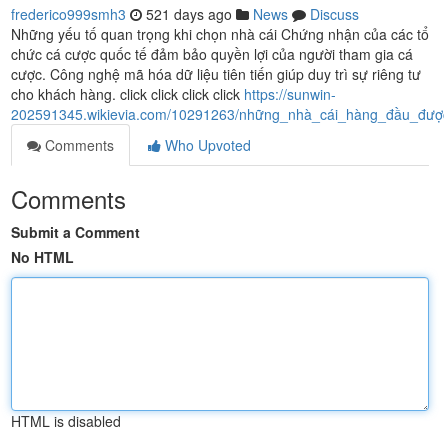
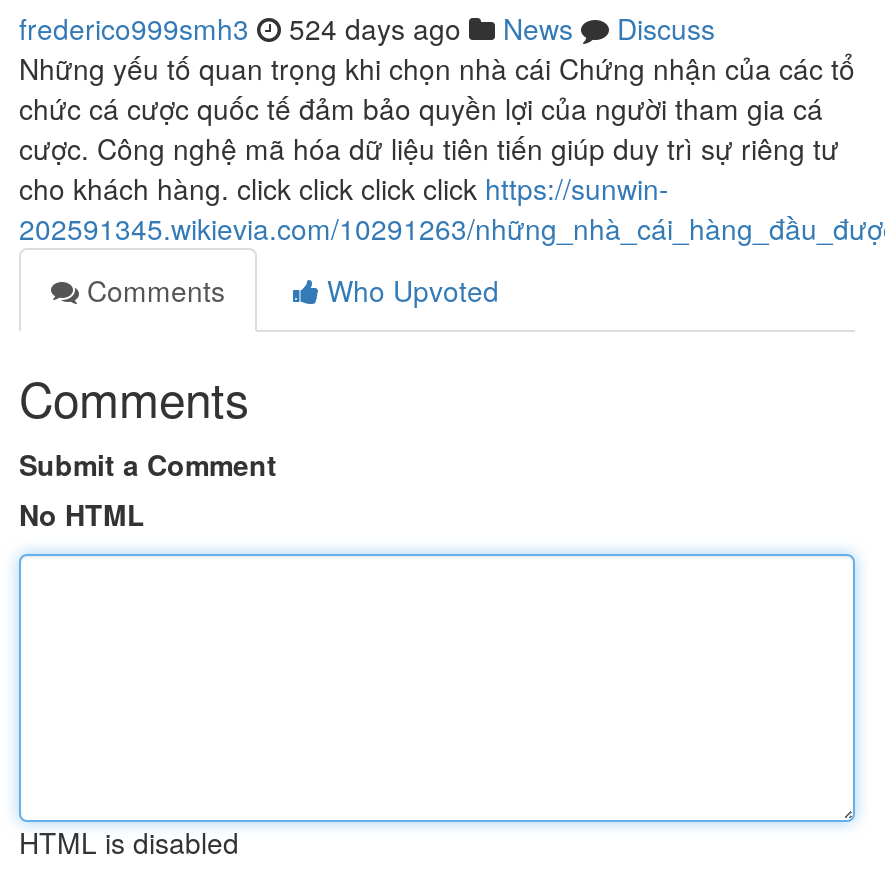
- frederico999smh3 521 days ago News Discuss
+ frederico999smh3 524 days ago News Discuss
